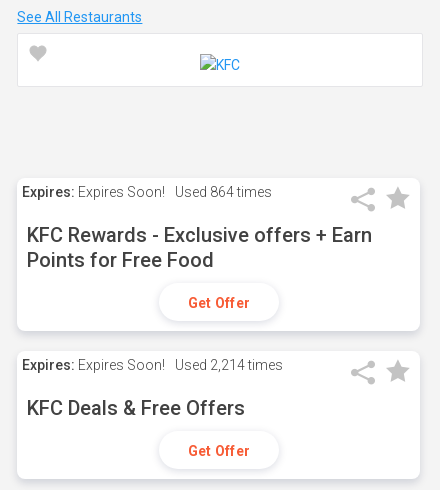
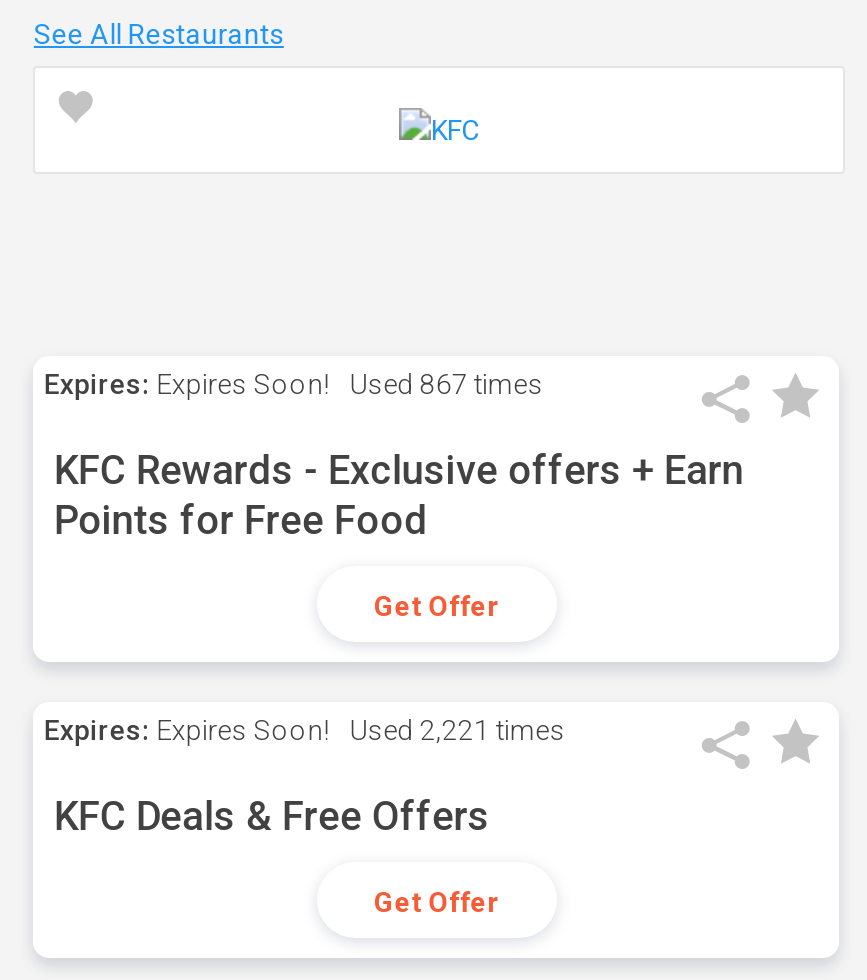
- Expires: Expires Soon! Used 864 times
+ Expires: Expires Soon! Used 867 times

- Expires: Expires Soon! Used 2,214 times
+ Expires: Expires Soon! Used 2,221 times
